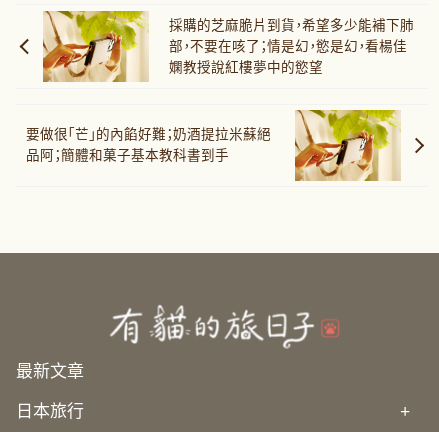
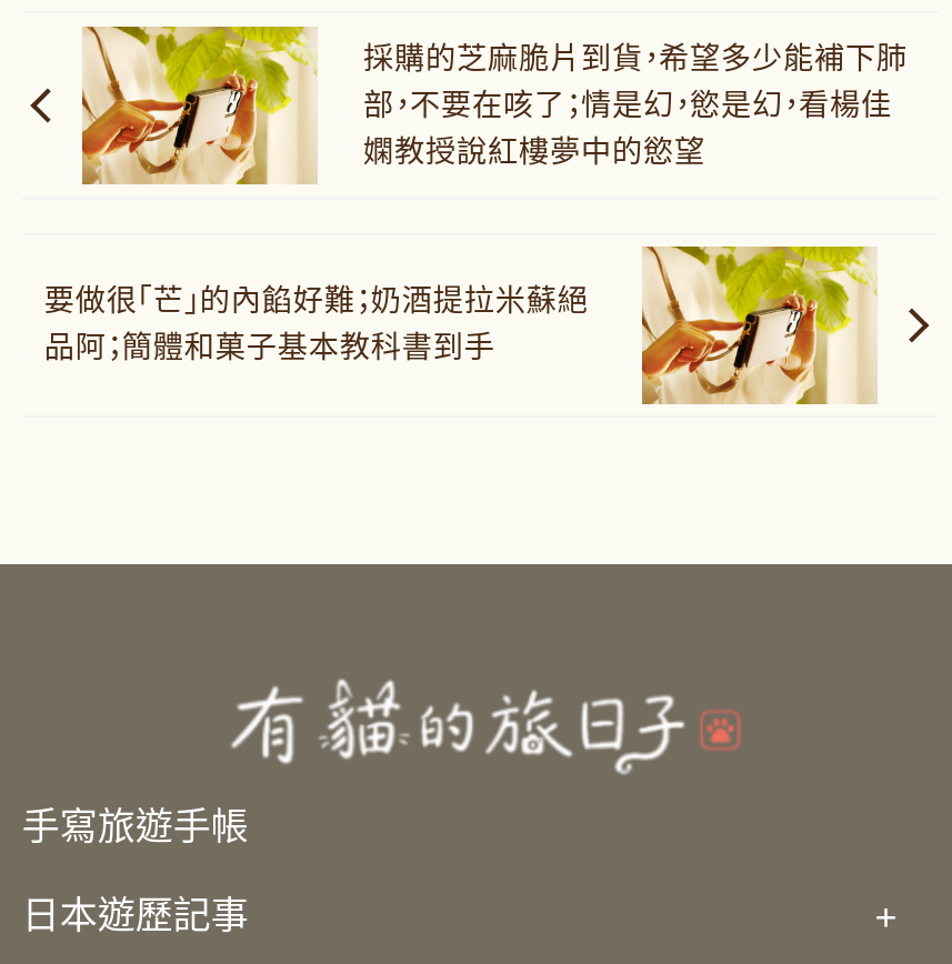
- 最新文章
+ 手寫旅遊手帳

- 日本旅行
+ 日本遊歷記事
